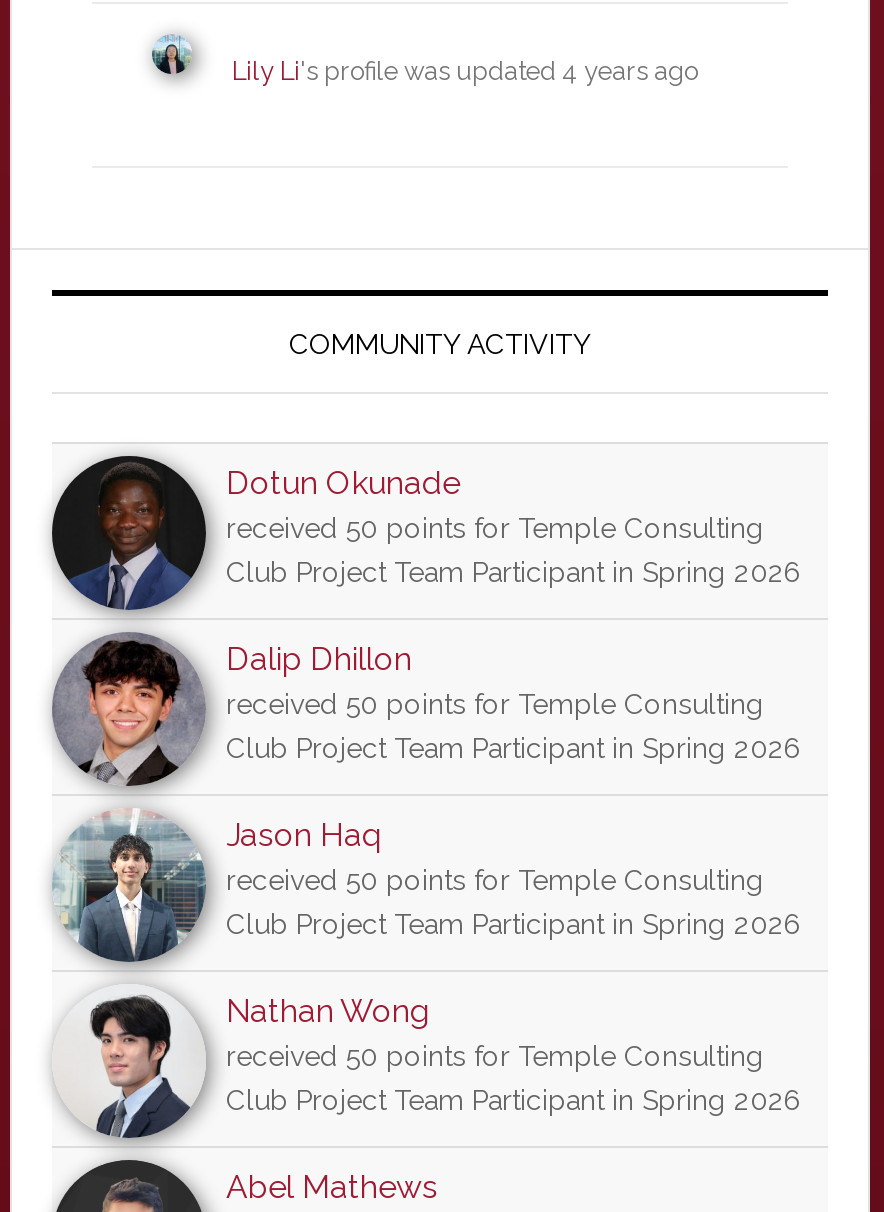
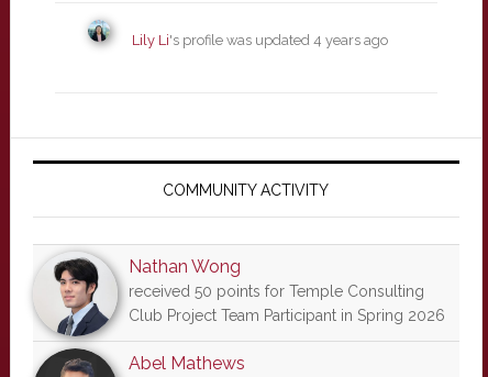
- [image]
- Dotun Okunade
- received 50 points for Temple Consulting
- Club Project Team Participant in Spring 2026
- Dalip Dhillon
- received 50 points for Temple Consulting
- Club Project Team Participant in Spring 2026
- Jason Haq
- received 50 points for Temple Consulting
- Club Project Team Participant in Spring 2026

- [image]
